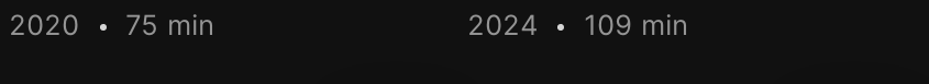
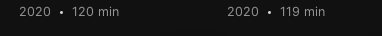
- 2020 75 min
+ 2020 120 min

- 2024
- 109 min
+ 2020
+ 119 min
